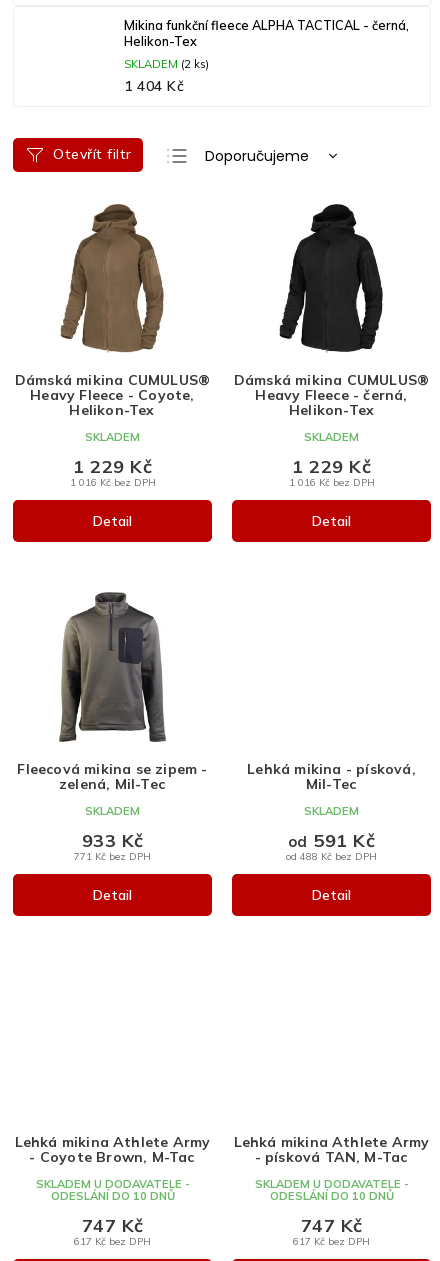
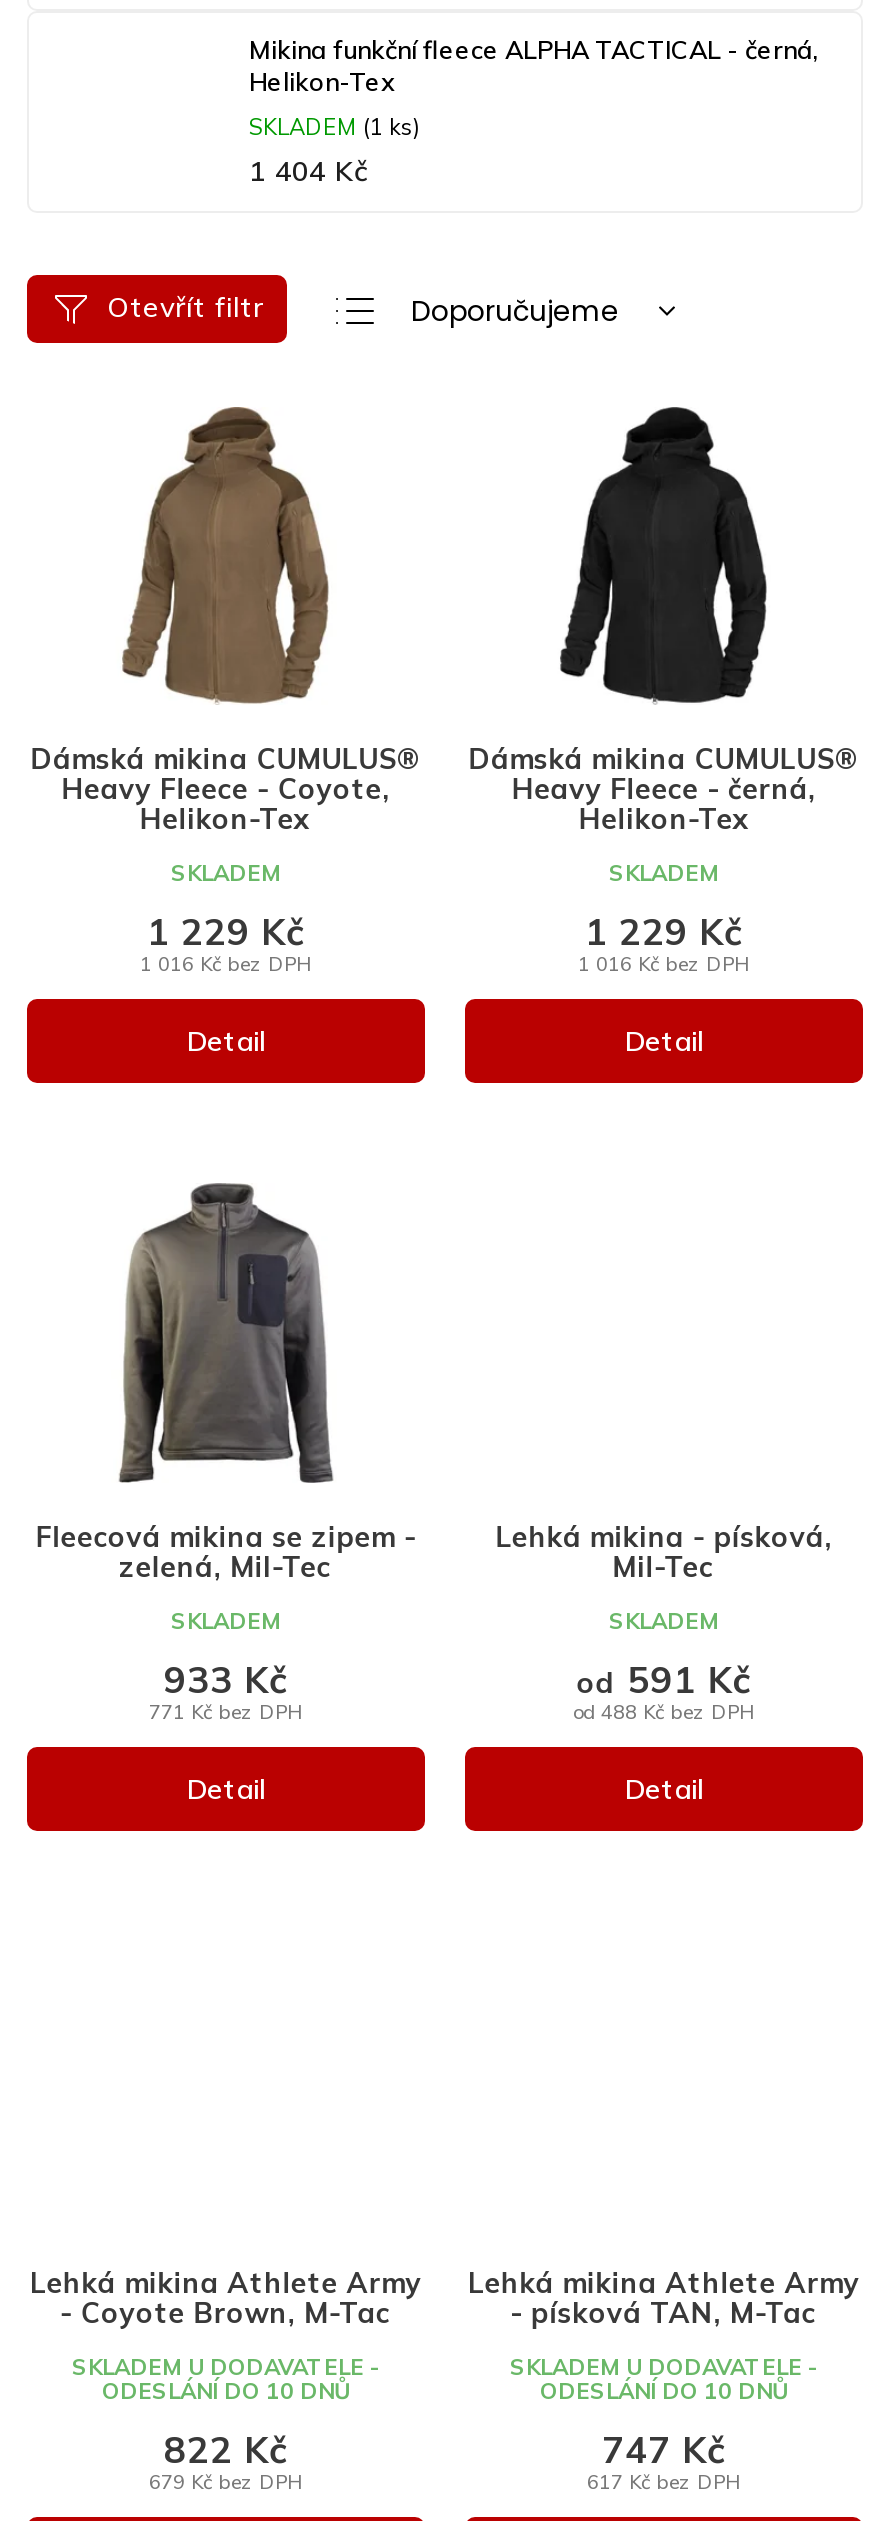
- SKLADEM (2 ks)
+ SKLADEM (1 ks)

- 747 Kč
+ 822 Kč

- 617 Kč bez DPH
+ 679 Kč bez DPH
